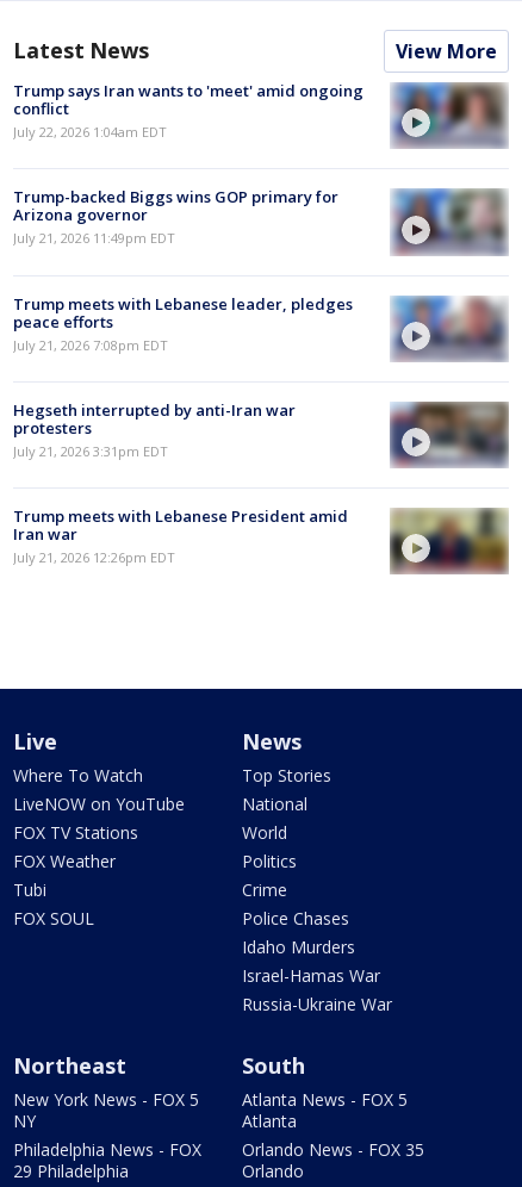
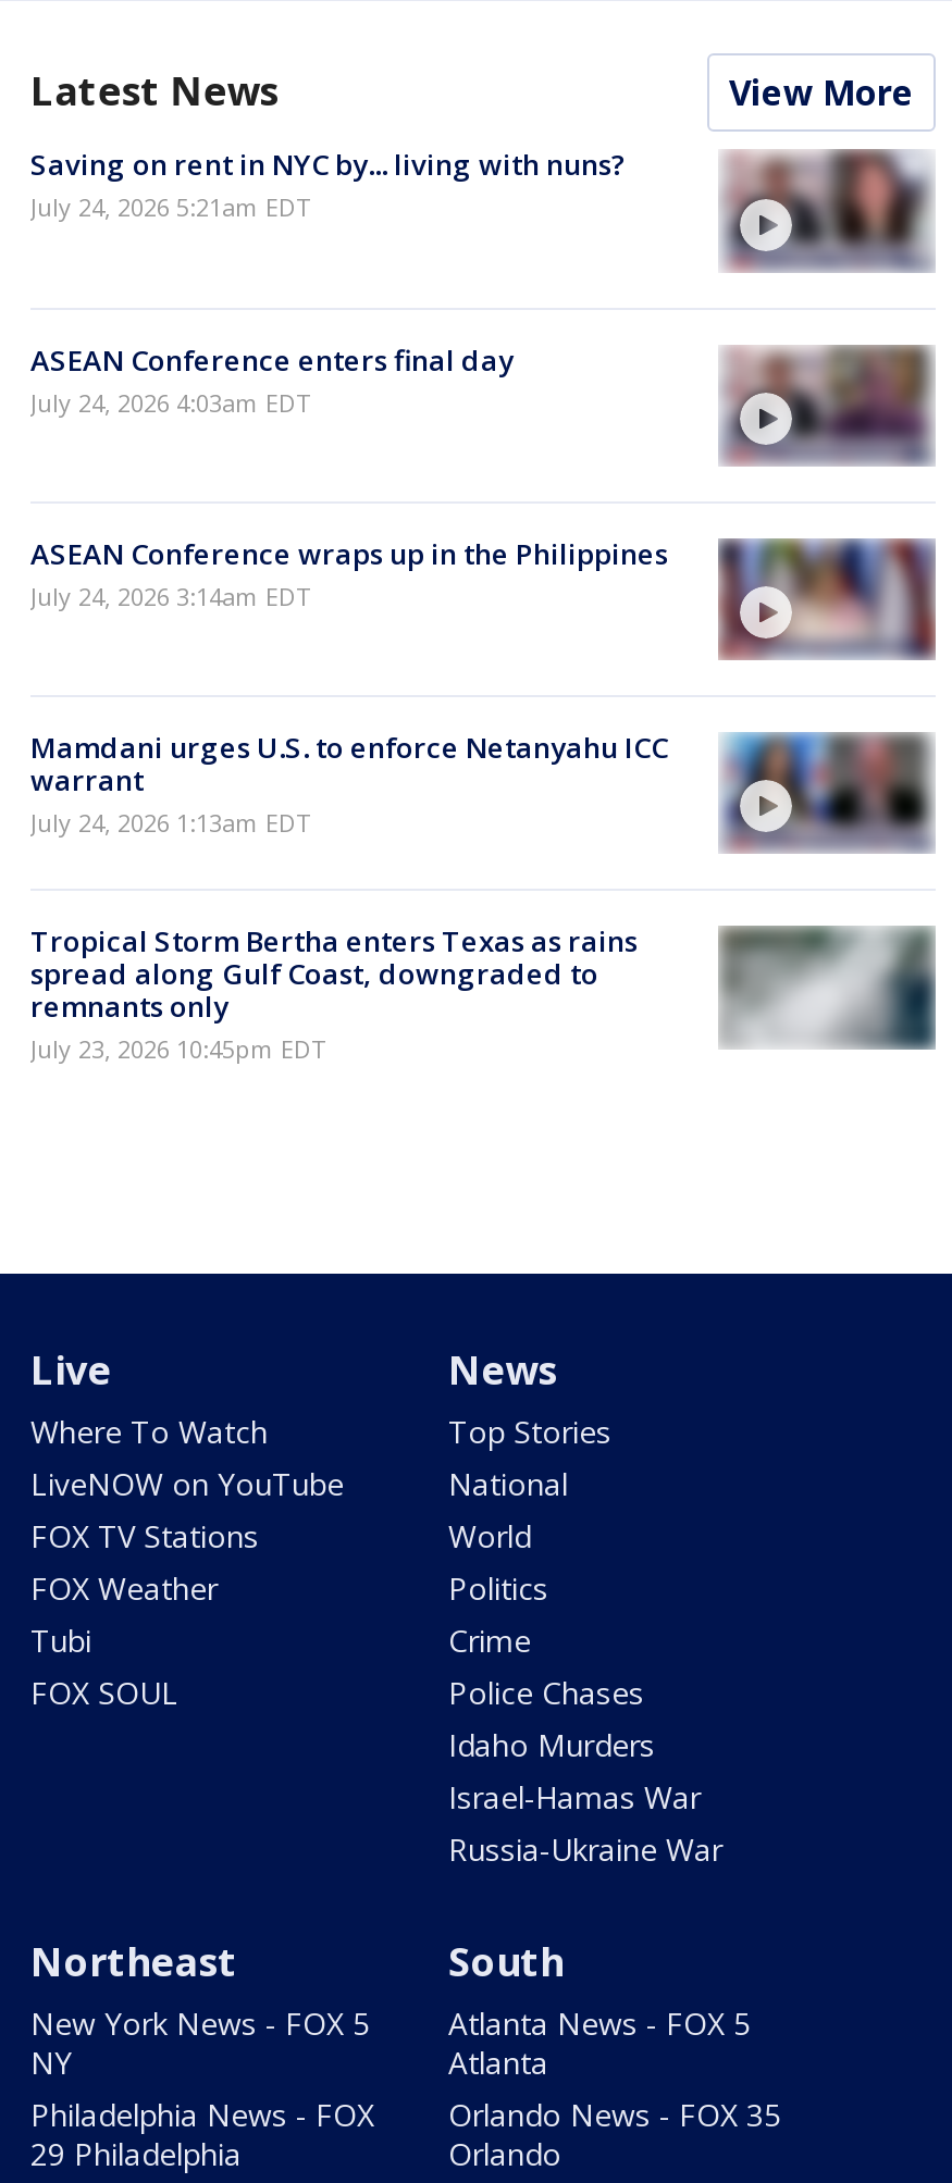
- Trump says Iran wants to 'meet' amid ongoing
- conflict
- July 22, 2026 1:04am EDT
+ Saving on rent in NYC by... living with nuns?
+ July 24, 2026 5:21am EDT

- [image]
+ [image]

- Trump-backed Biggs wins GOP primary for
- Arizona governor
- July 21, 2026 11:49pm EDT
+ ASEAN Conference enters final day
+ July 24, 2026 4:03am EDT

- [image]
+ [image]

- [image]
- Trump meets with Lebanese leader, pledges
- peace efforts
- July 21, 2026 7:08pm EDT
+ [image]
+ ASEAN Conference wraps up in the Philippines
+ July 24, 2026 3:14am EDT

- Hegseth interrupted by anti-Iran war
- protesters
- July 21, 2026 3:31pm EDT
+ Mamdani urges U.S. to enforce Netanyahu ICC
+ warrant
+ July 24, 2026 1:13am EDT

- [image]
+ [image]

- [image]
- Trump meets with Lebanese President amid
- Iran war
- July 21, 2026 12:26pm EDT
+ [image]
+ Tropical Storm Bertha enters Texas as rains
+ spread along Gulf Coast, downgraded to
+ remnants only
+ July 23, 2026 10:45pm EDT
